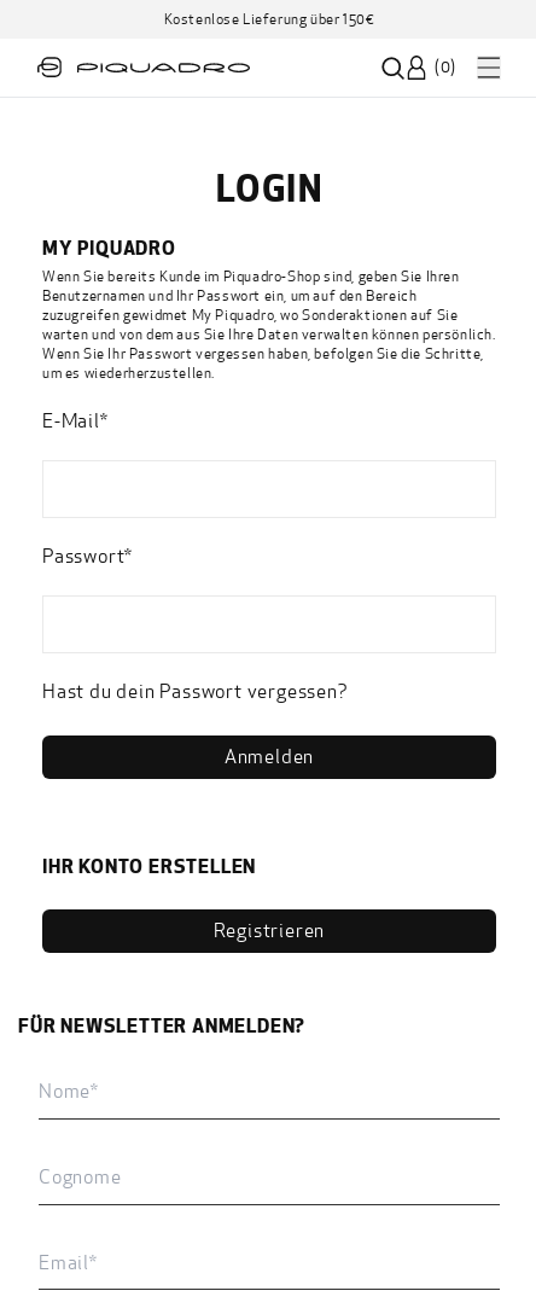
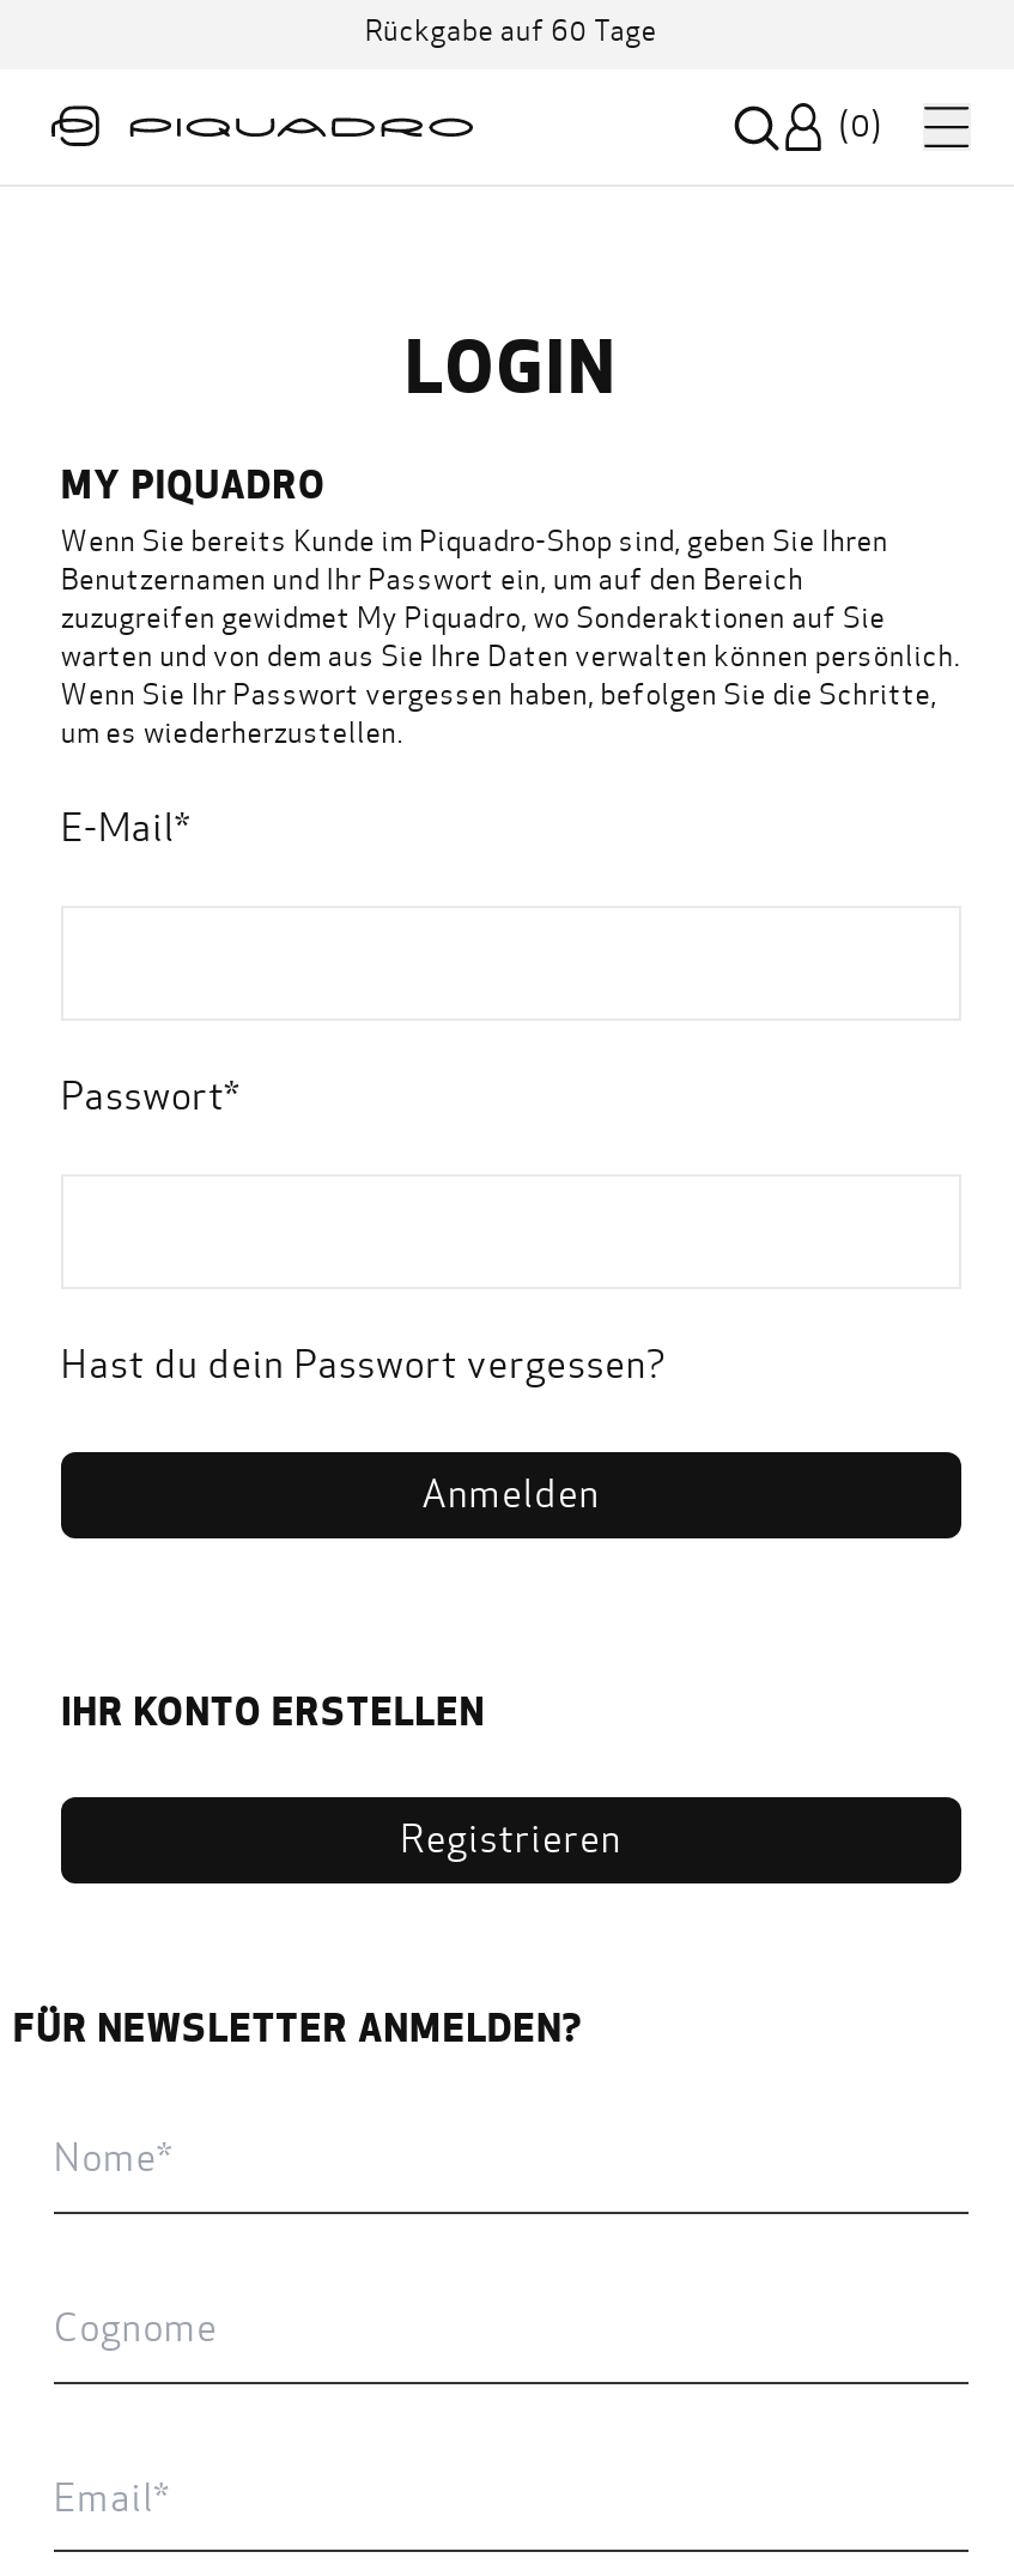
- Kostenlose Lieferung über 150€
+ Rückgabe auf 60 Tage
